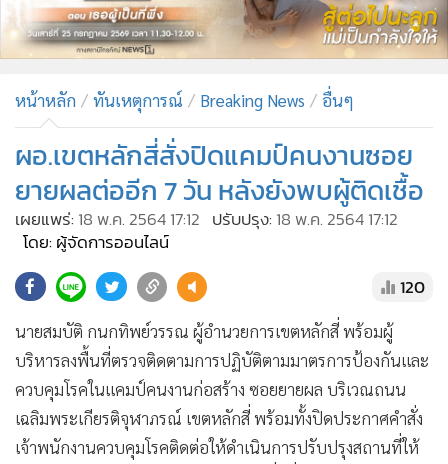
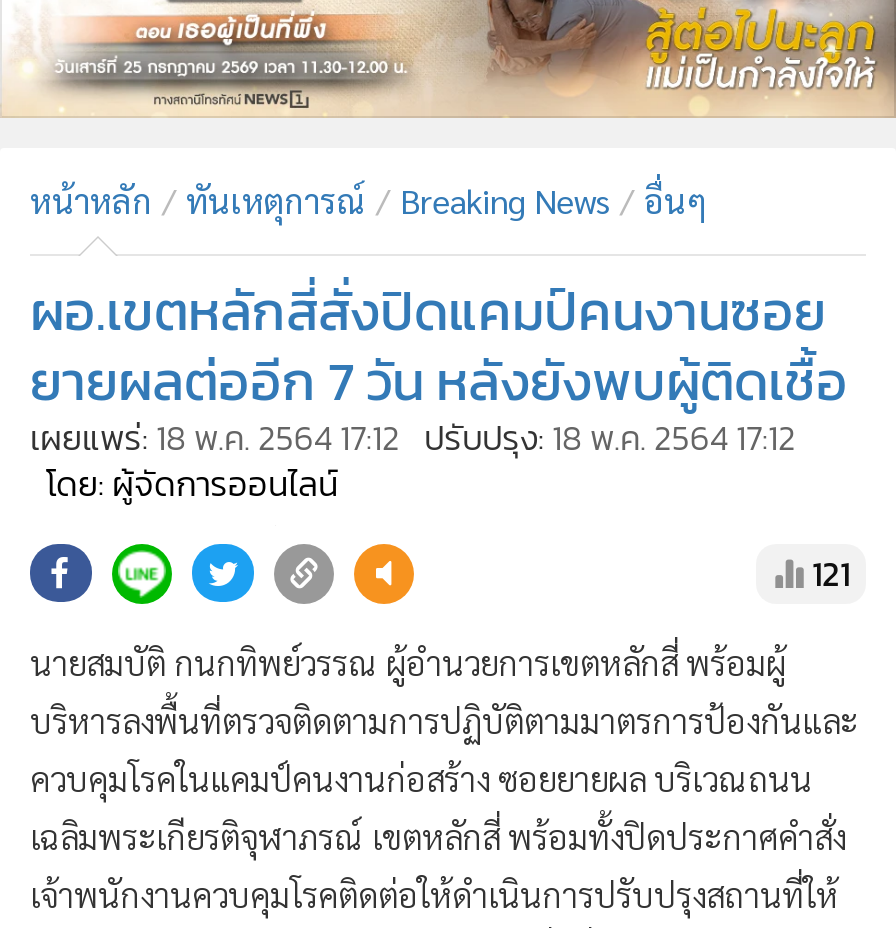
- 120
+ 121
